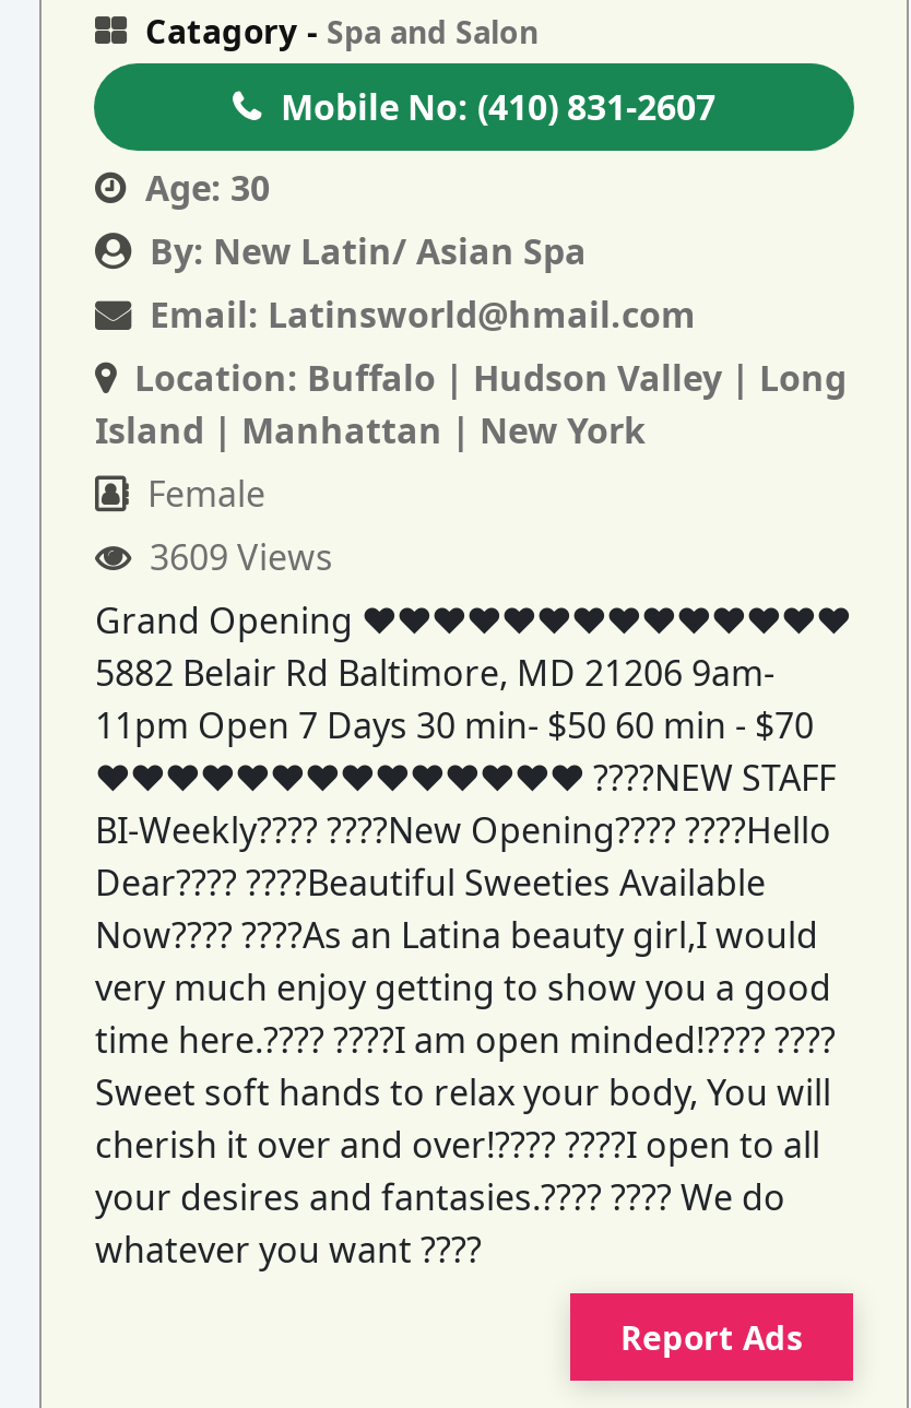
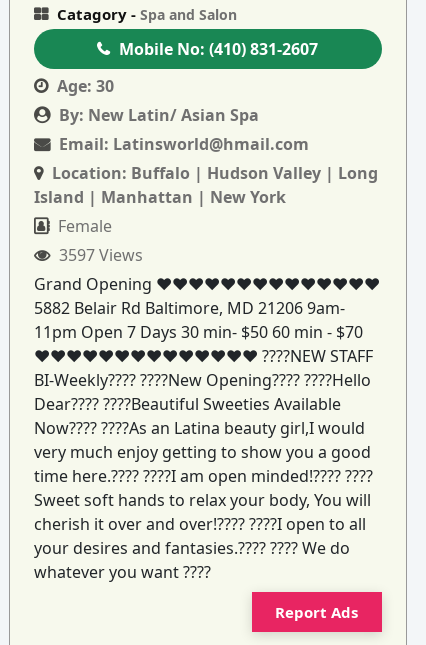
- 3609 Views
+ 3597 Views
